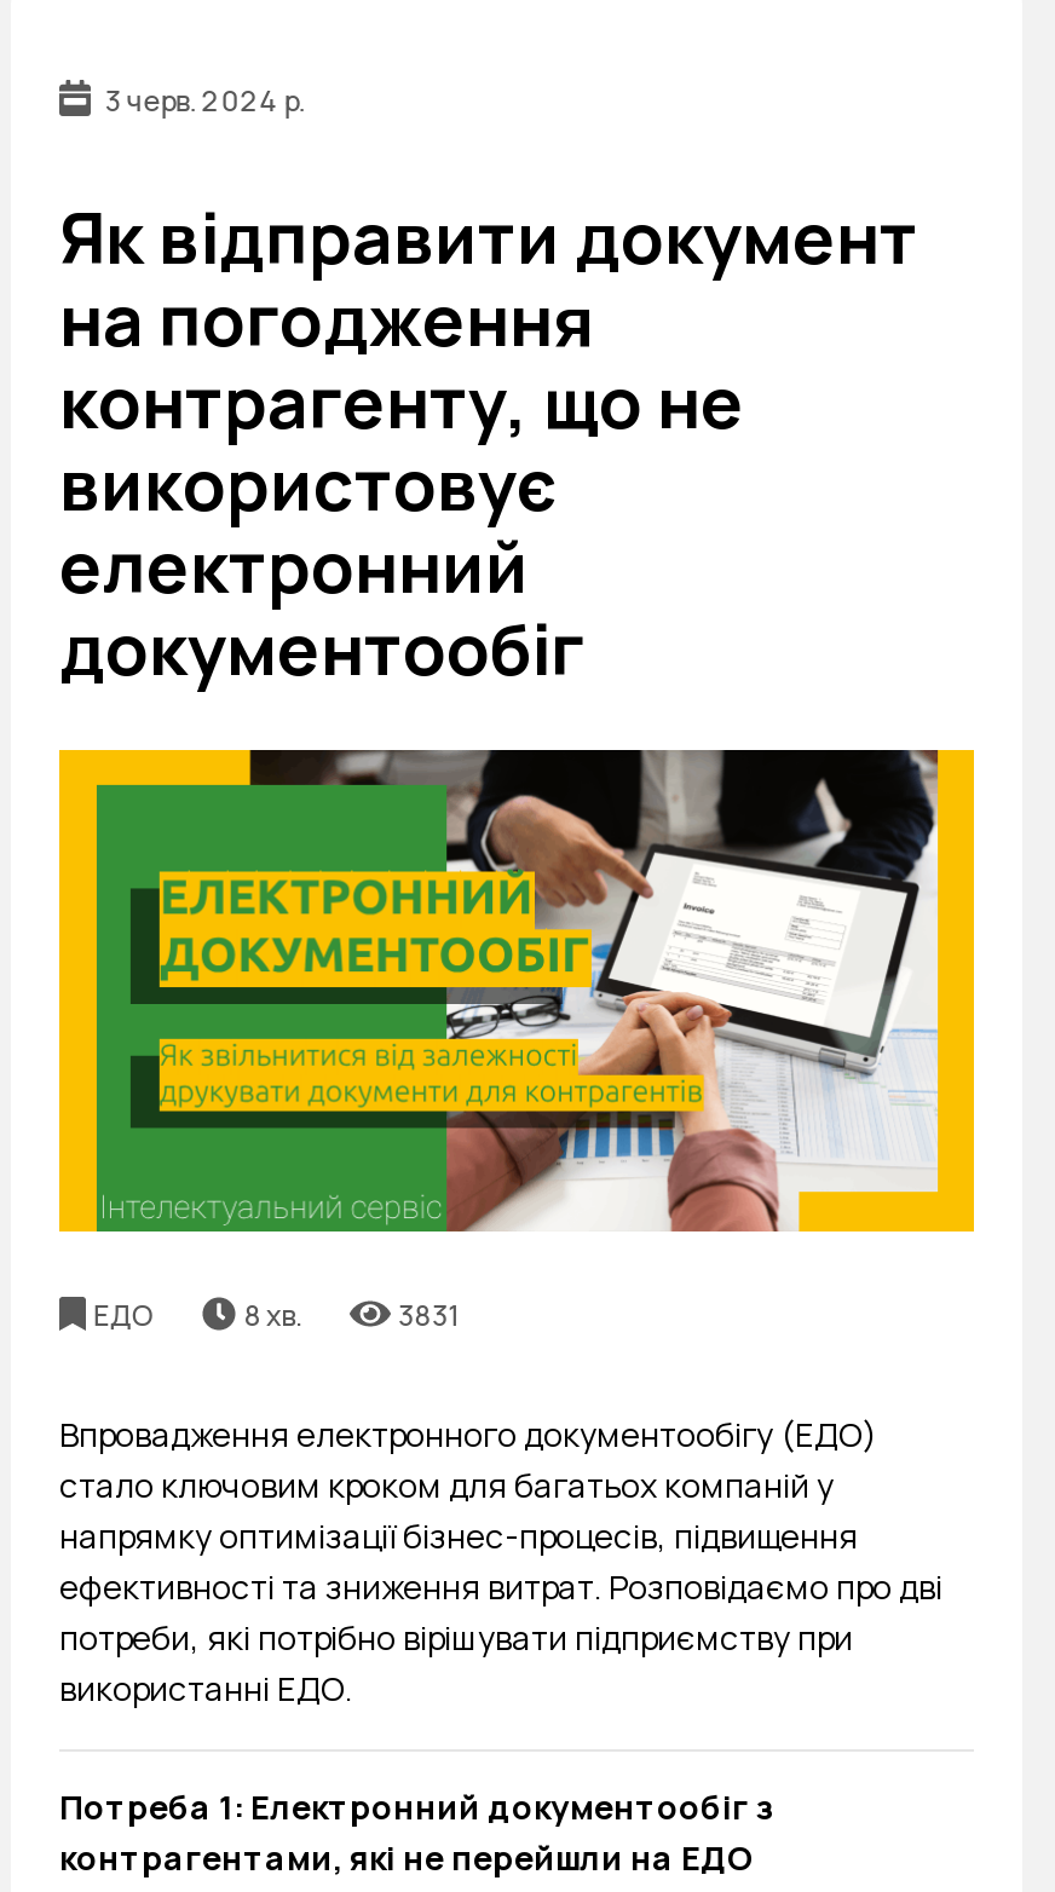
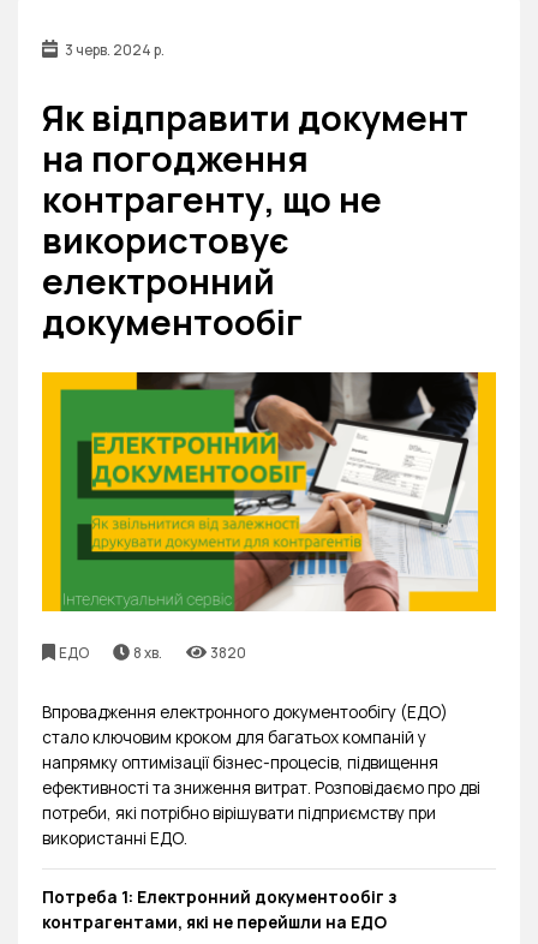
- 3831
+ 3820
